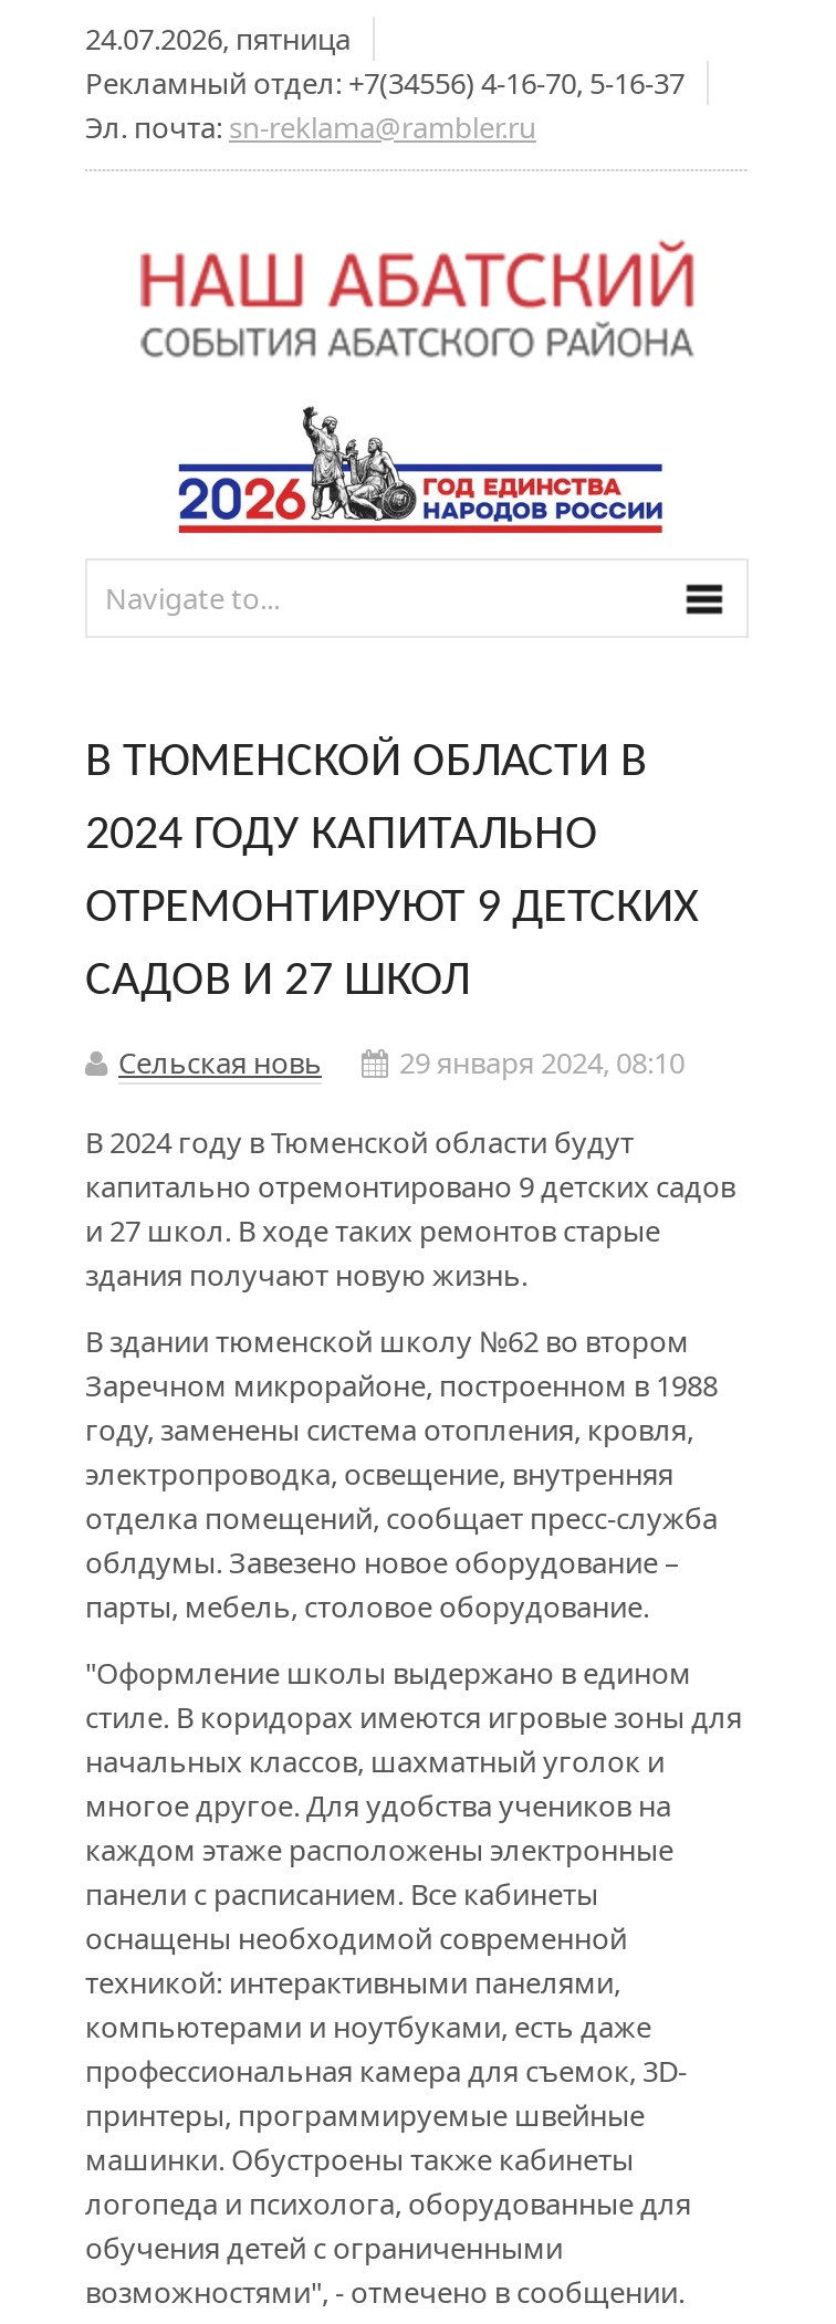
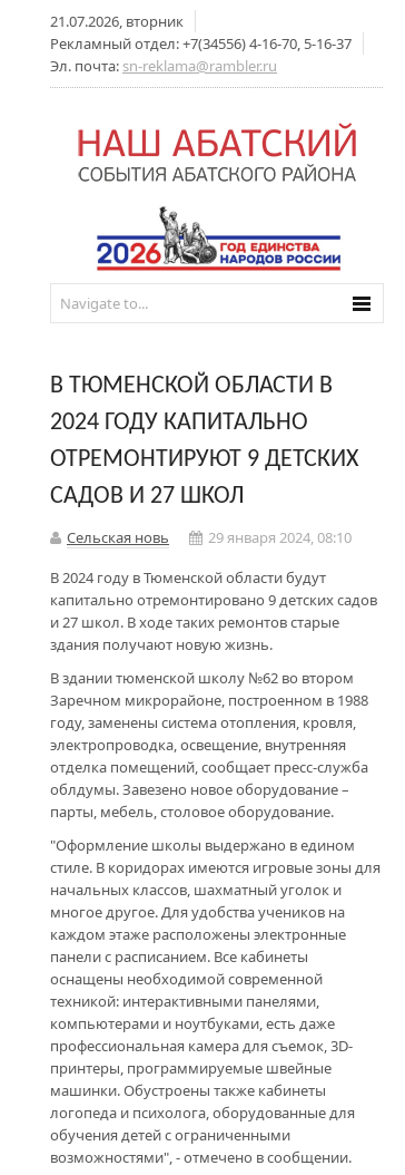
- 24.07.2026, пятница
+ 21.07.2026, вторник
